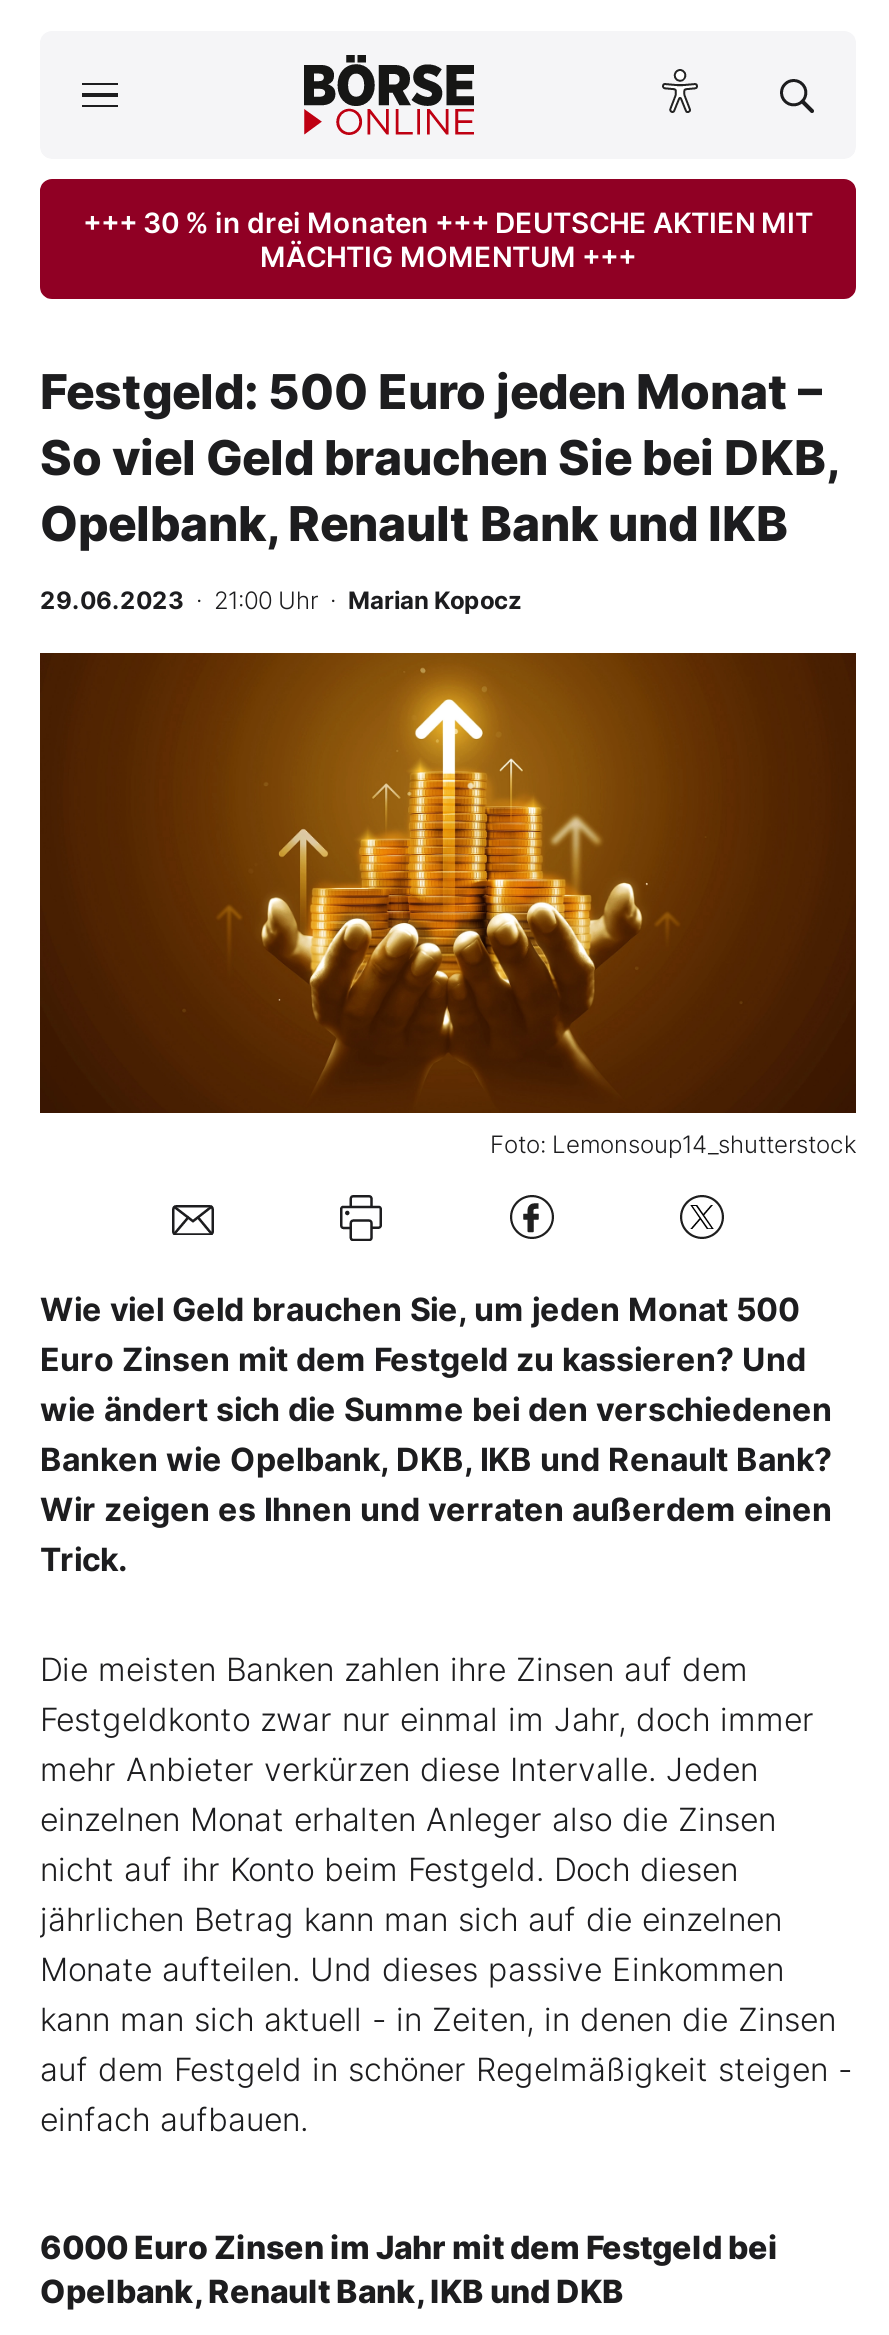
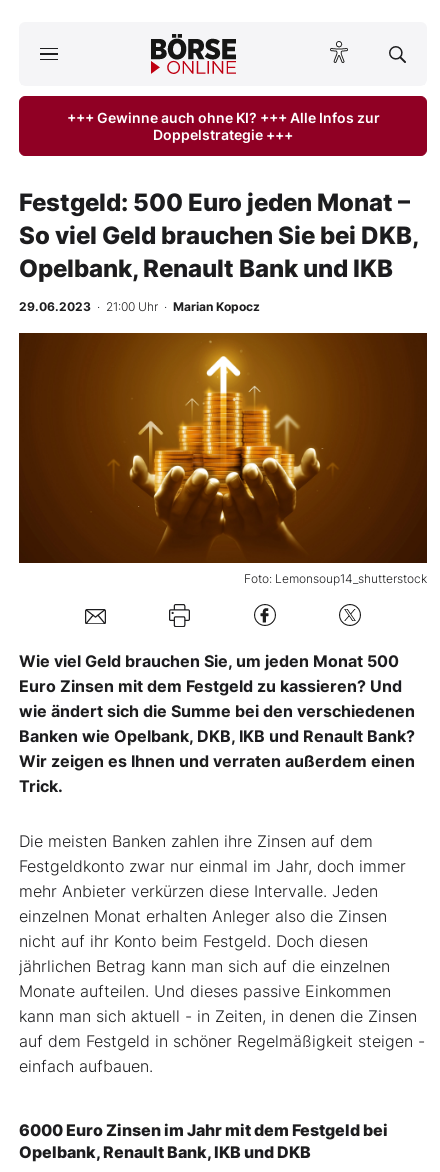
- +++ 30 % in drei Monaten +++ DEUTSCHE AKTIEN MIT
- MÄCHTIG MOMENTUM +++
+ +++ Gewinne auch ohne KI? +++ Alle Infos zur
+ Doppelstrategie +++
